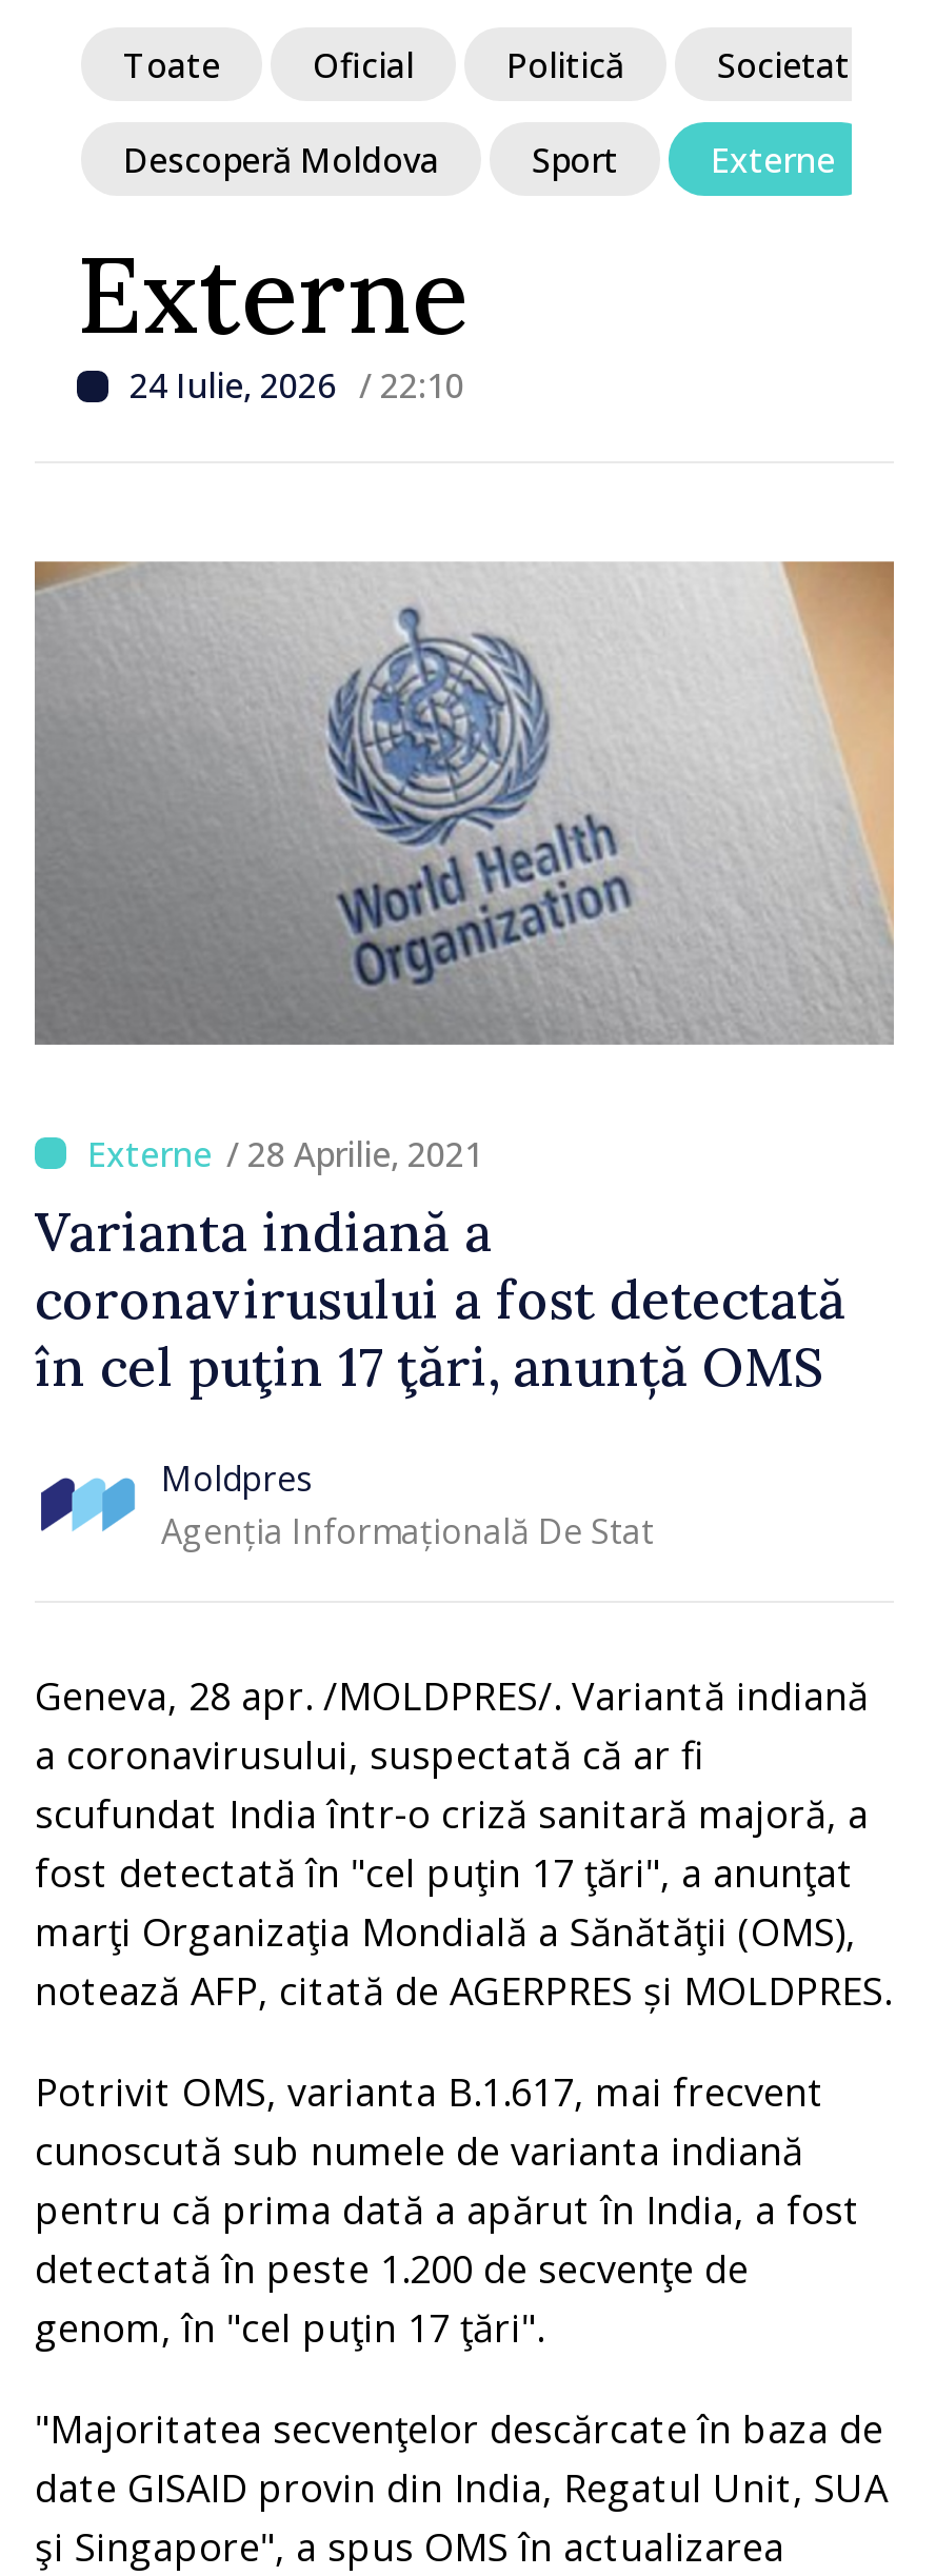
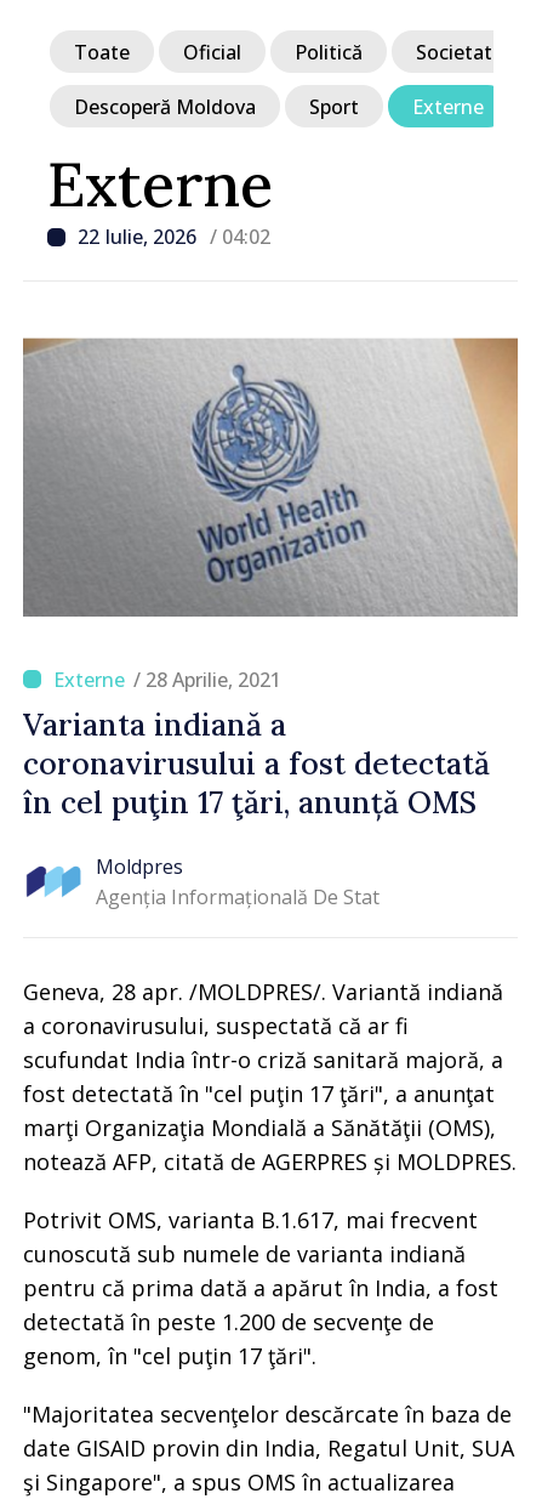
- 24 Iulie, 2026 / 22:10
+ 22 Iulie, 2026 / 04:02
